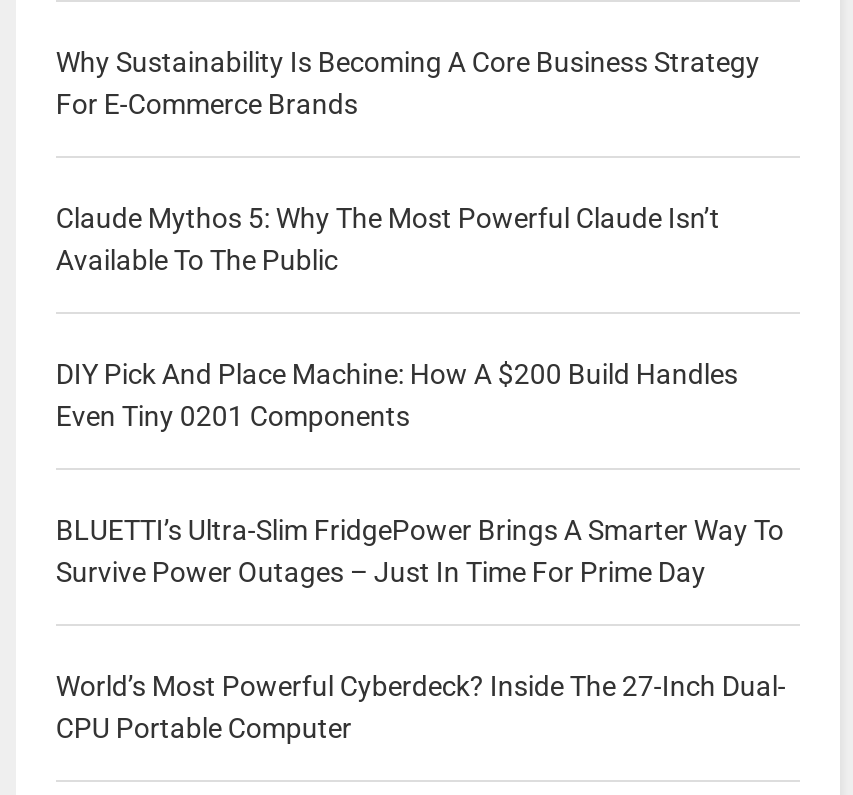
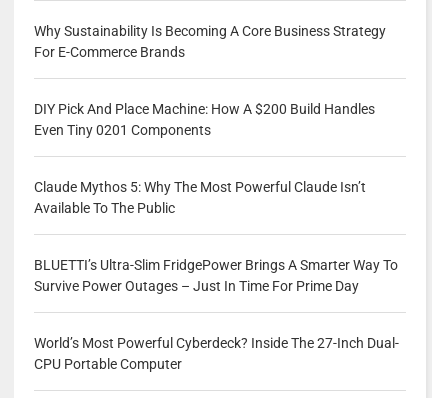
moved down: Claude Mythos 5: Why The Most Powerful Claude Isn’t | Available To The Public

moved up: DIY Pick And Place Machine: How A $200 Build Handles | Even Tiny 0201 Components
